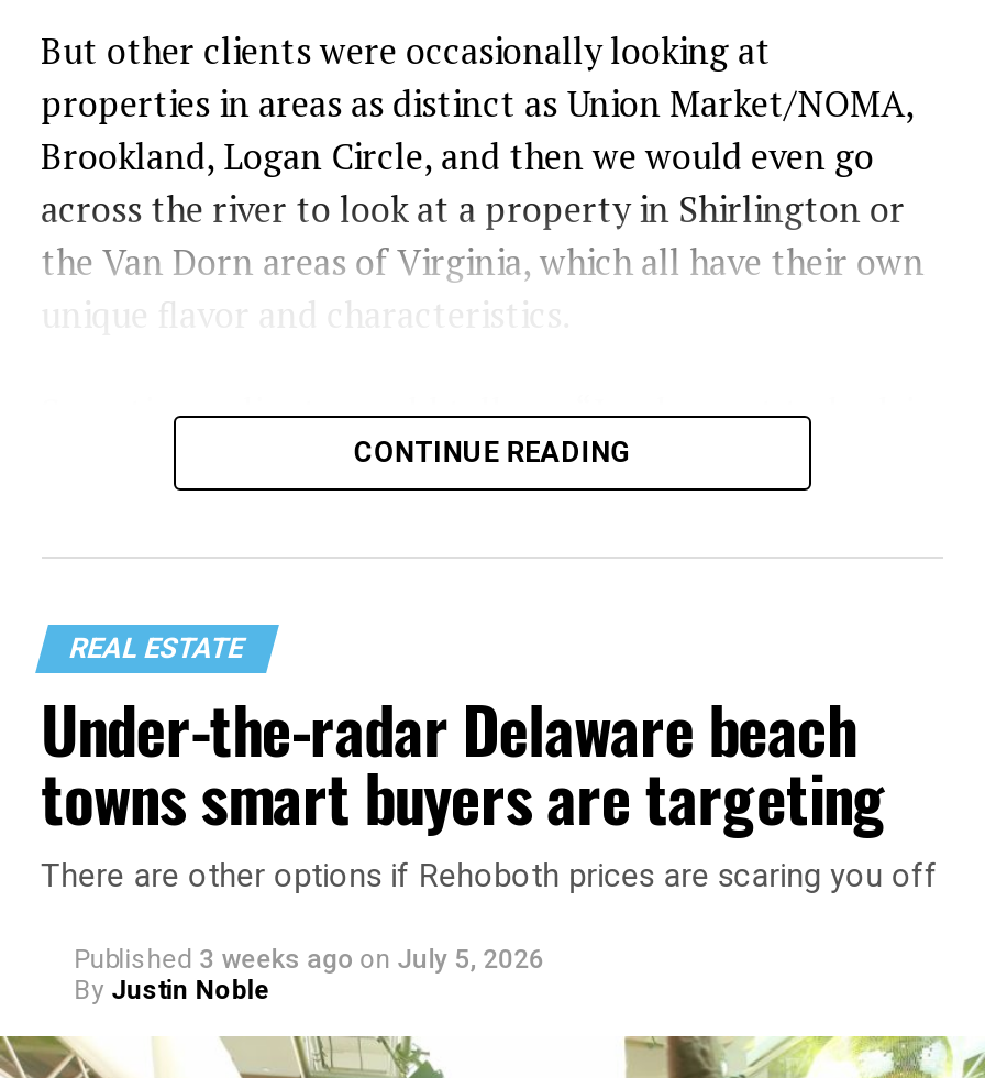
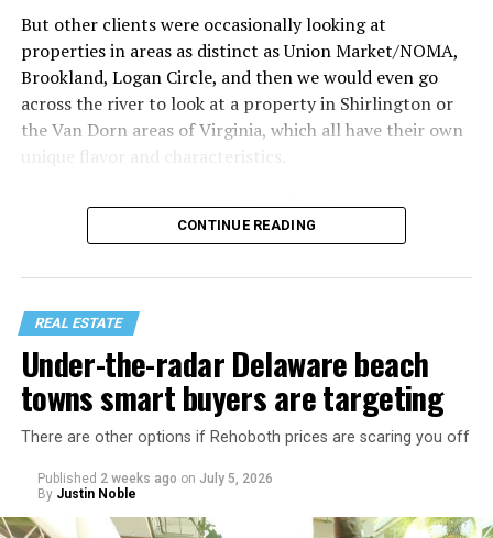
- Published 3 weeks ago on July 5, 2026
+ Published 2 weeks ago on July 5, 2026
